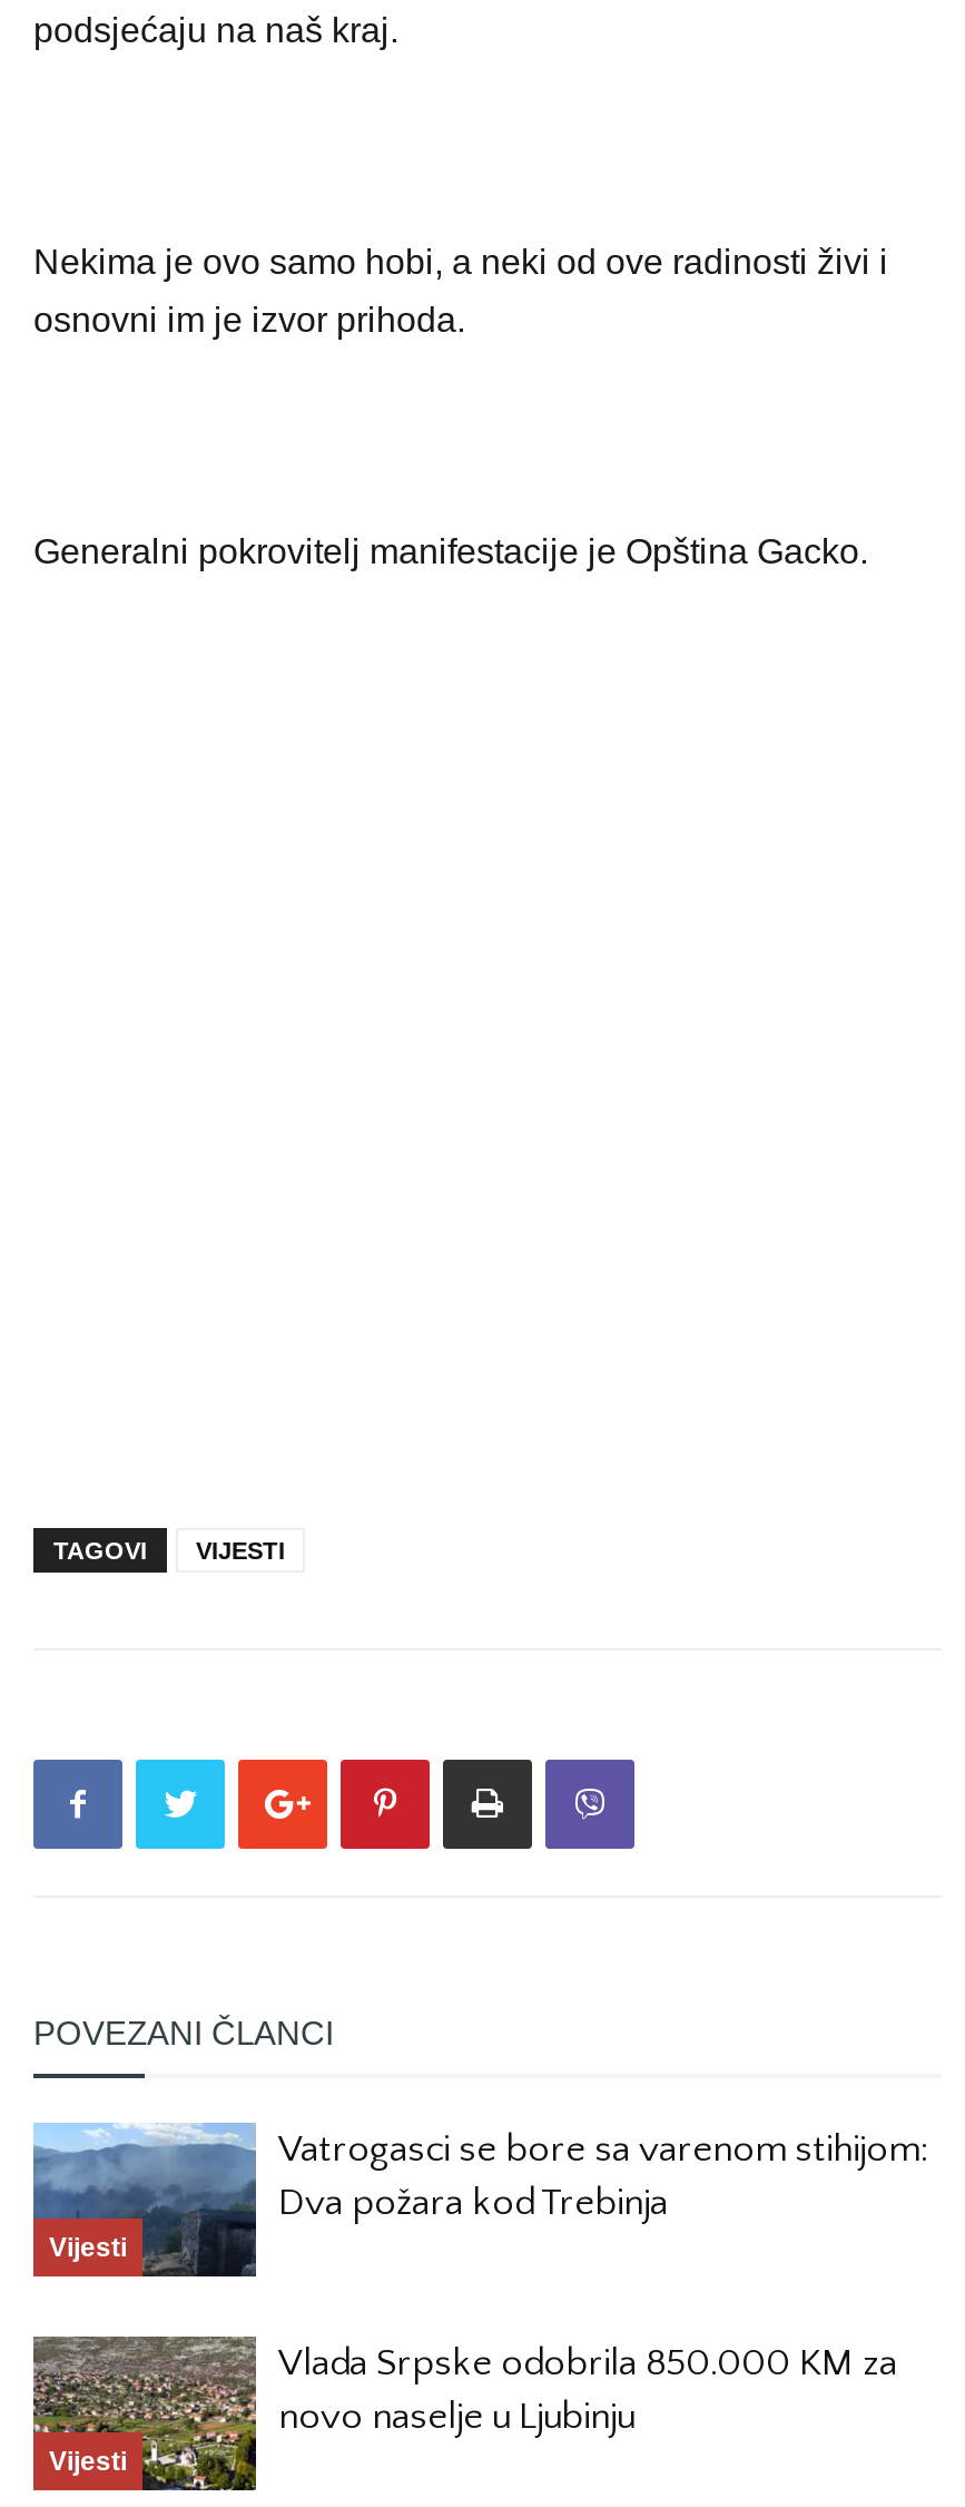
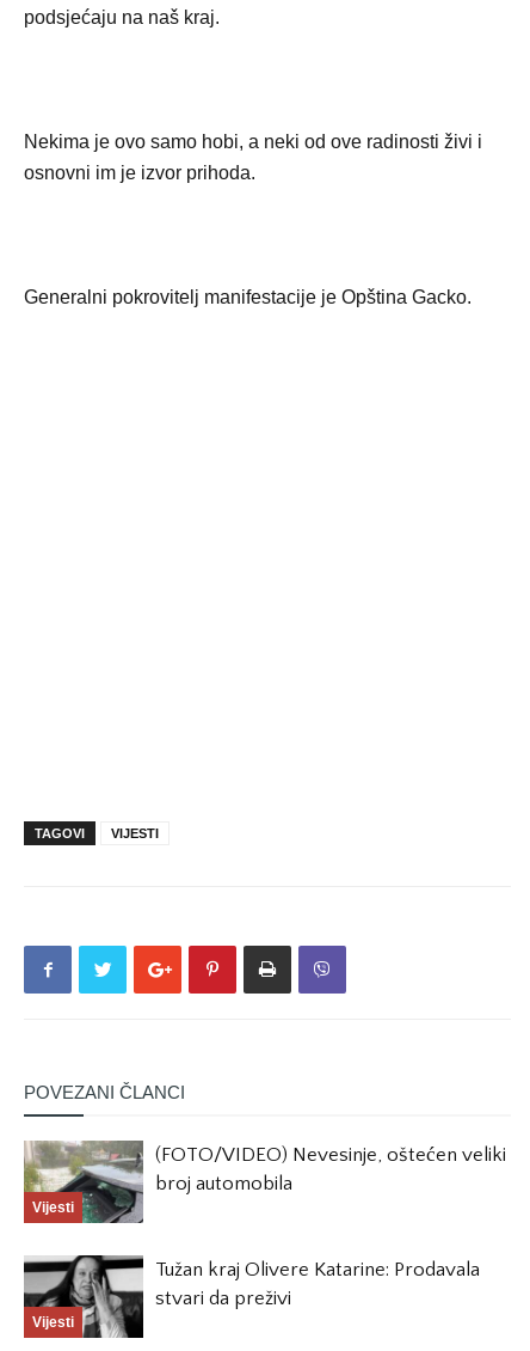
- [image]
- Vatrogasci se bore sa varenom stihijom:
- Dva požara kod Trebinja
+ [image]
+ (FOTO/VIDEO) Nevesinje, oštećen veliki
+ broj automobila

- [image]
- Vlada Srpske odobrila 850.000 KM za
- novo naselje u Ljubinju
+ [image]
+ Tužan kraj Olivere Katarine: Prodavala
+ stvari da preživi
